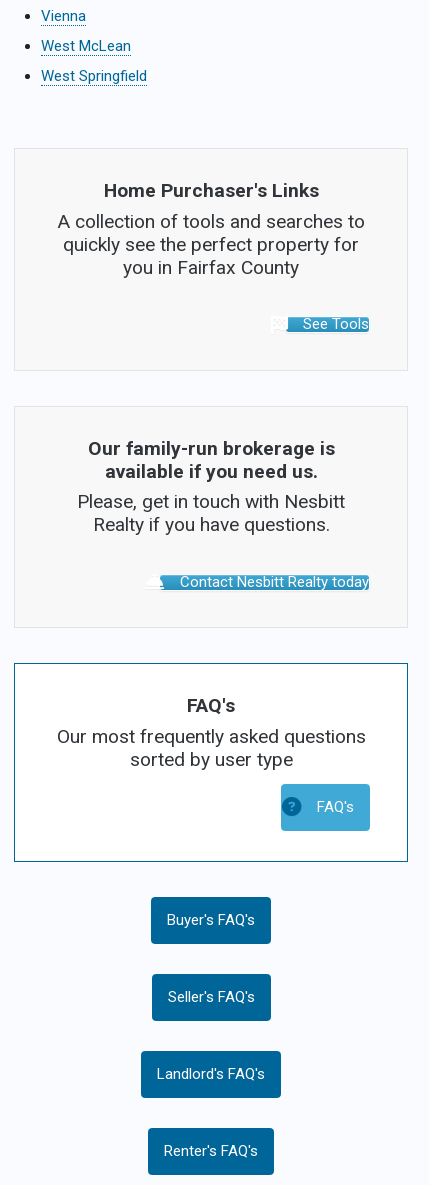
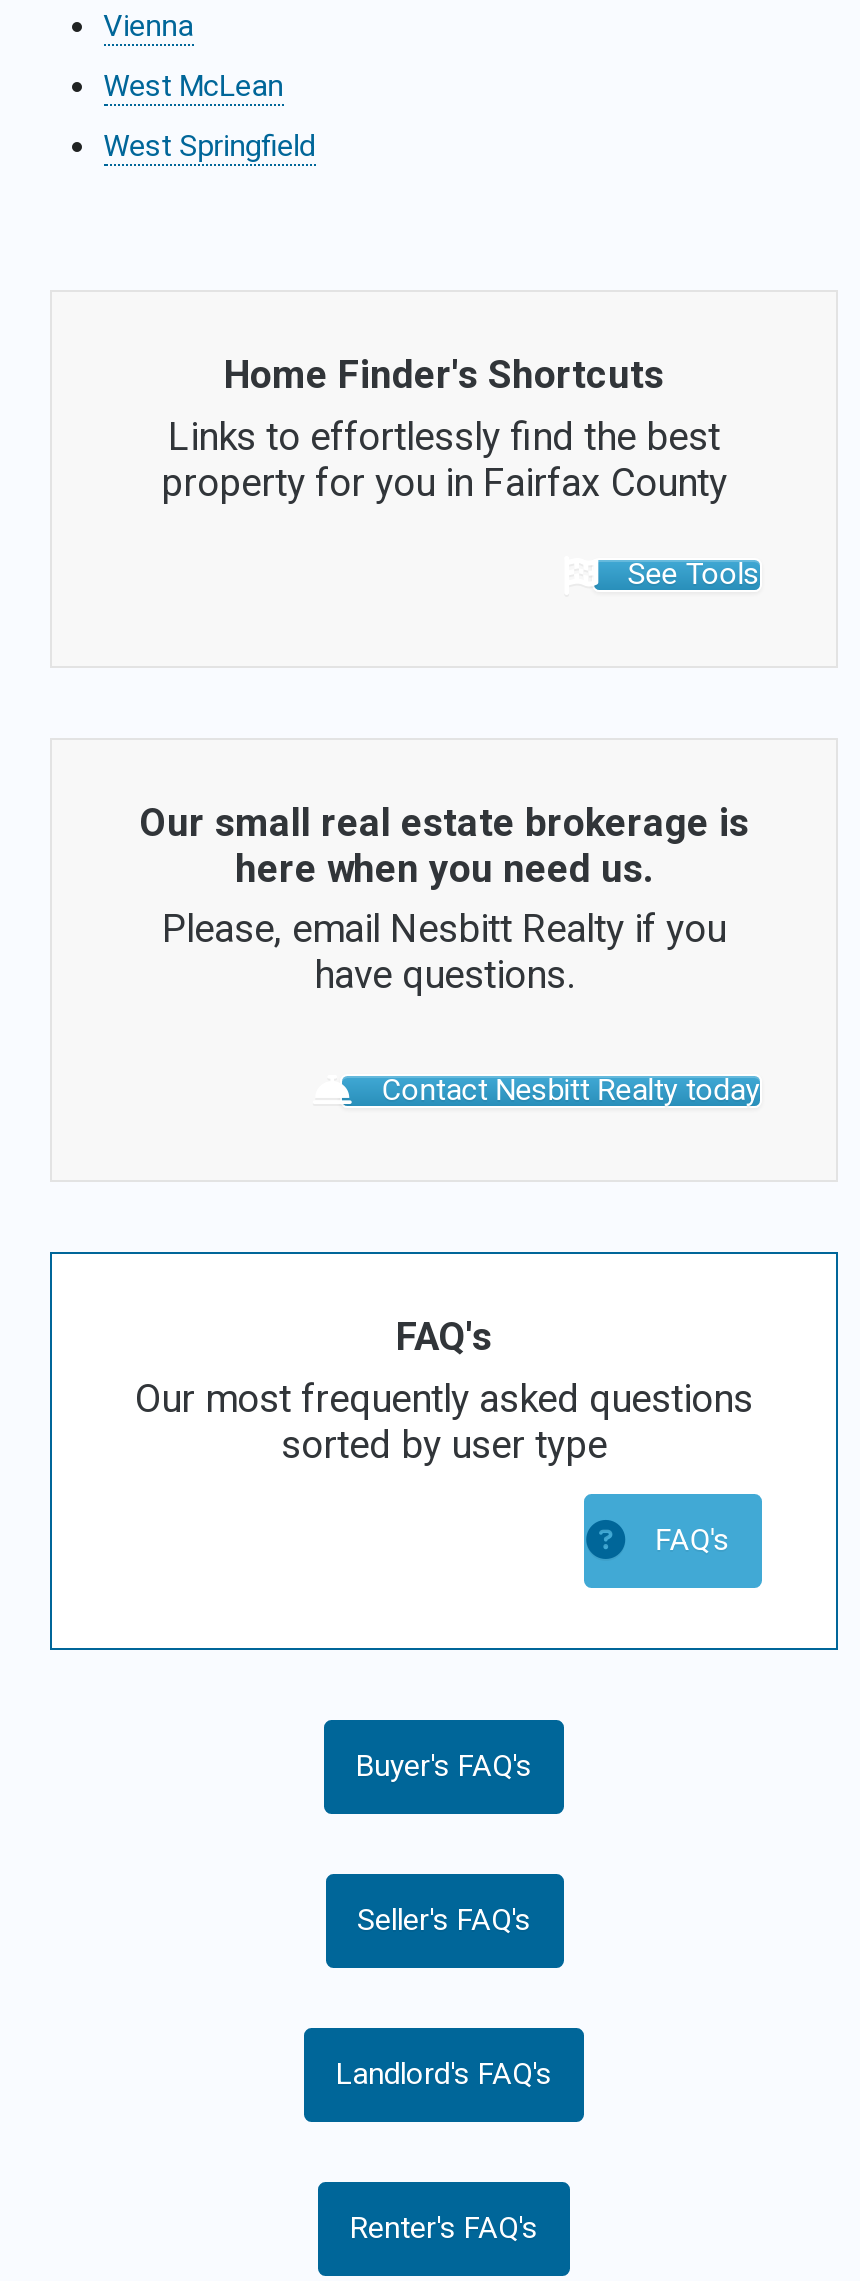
- Home Purchaser's Links
- A collection of tools and searches to
- quickly see the perfect property for
- you in Fairfax County
+ Home Finder's Shortcuts
+ Links to effortlessly find the best
+ property for you in Fairfax County

- Our family-run brokerage is
- available if you need us.
- Please, get in touch with Nesbitt
- Realty if you have questions.
+ Our small real estate brokerage is
+ here when you need us.
+ Please, email Nesbitt Realty if you
+ have questions.
